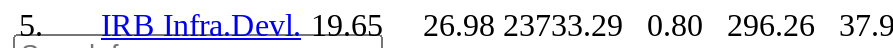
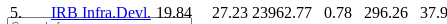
- IRB Infra.Devl. 19.65
+ IRB Infra.Devl. 19.84

- 26.98 23733.29
+ 27.23 23962.77

- 0.80
+ 0.78
